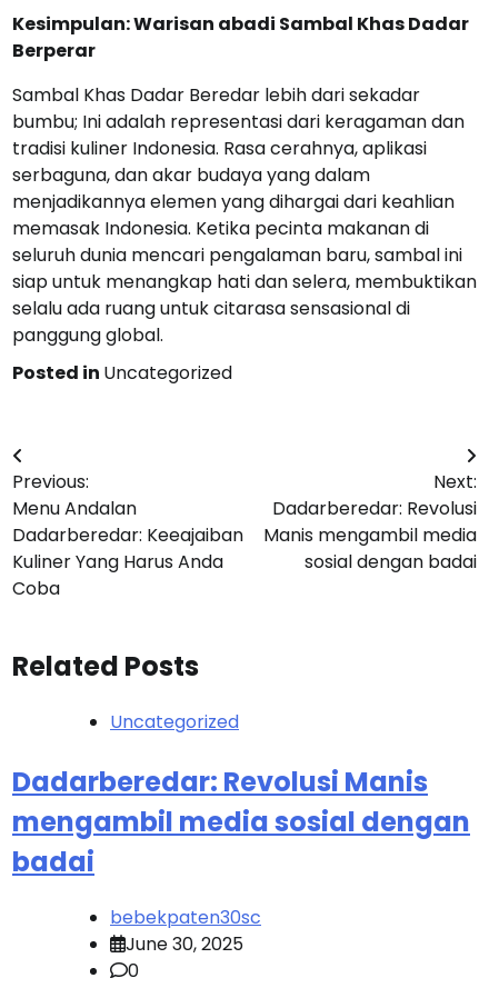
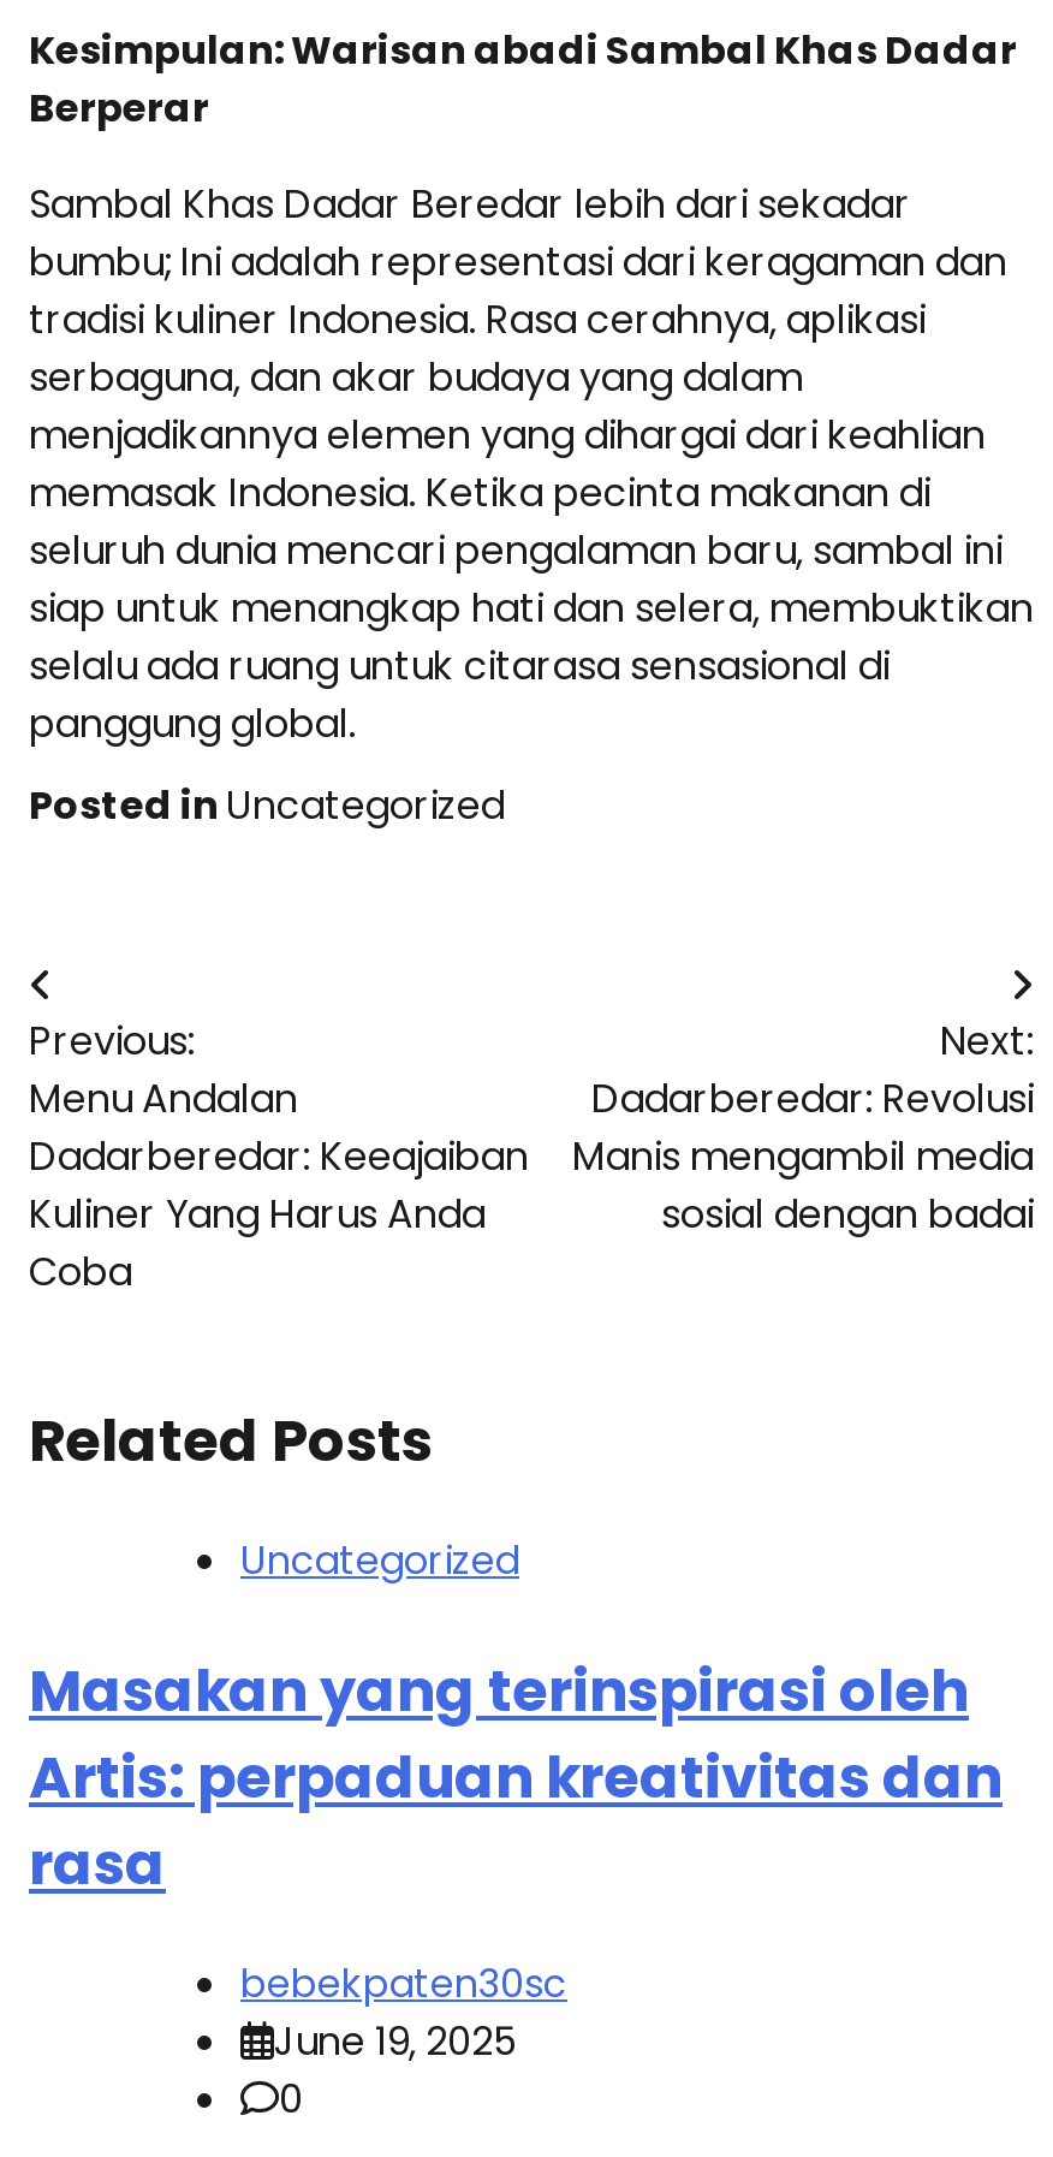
- Dadarberedar: Revolusi Manis
- mengambil media sosial dengan
- badai
+ Masakan yang terinspirasi oleh
+ Artis: perpaduan kreativitas dan
+ rasa

- June 30, 2025
+ June 19, 2025
